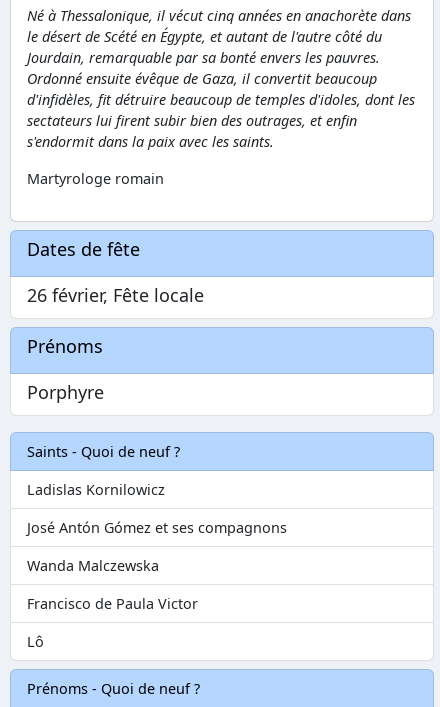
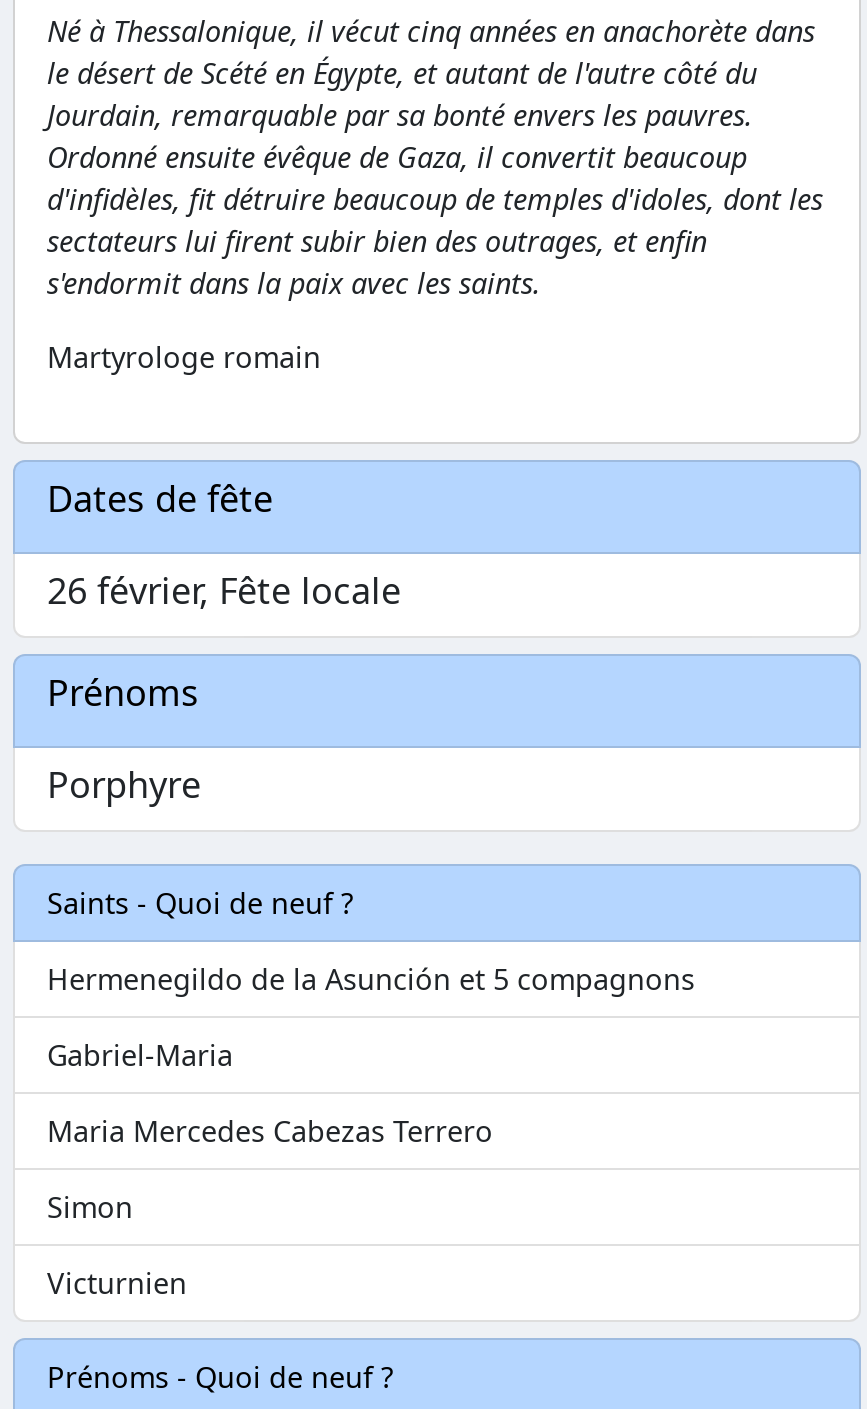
- Ladislas Kornilowicz
+ Hermenegildo de la Asunción et 5 compagnons

- José Antón Gómez et ses compagnons
+ Gabriel-Maria

- Wanda Malczewska
+ Maria Mercedes Cabezas Terrero

- Francisco de Paula Victor
+ Simon

- Lô
+ Victurnien
